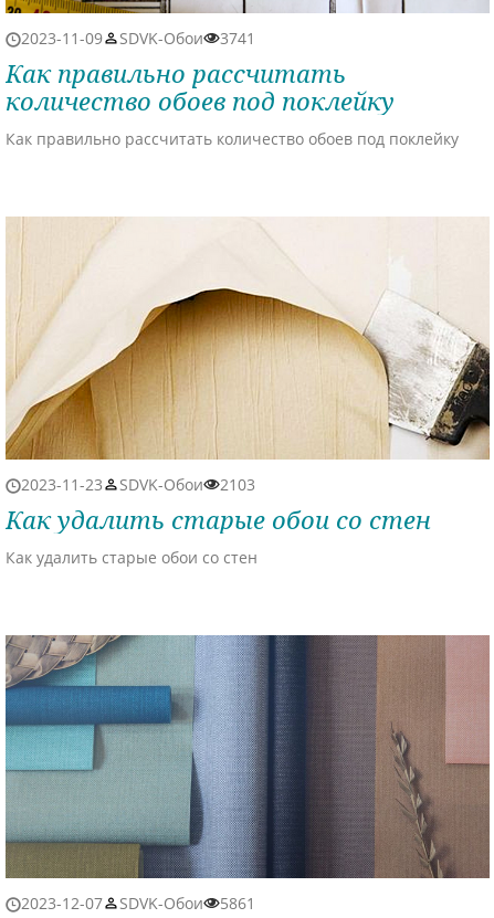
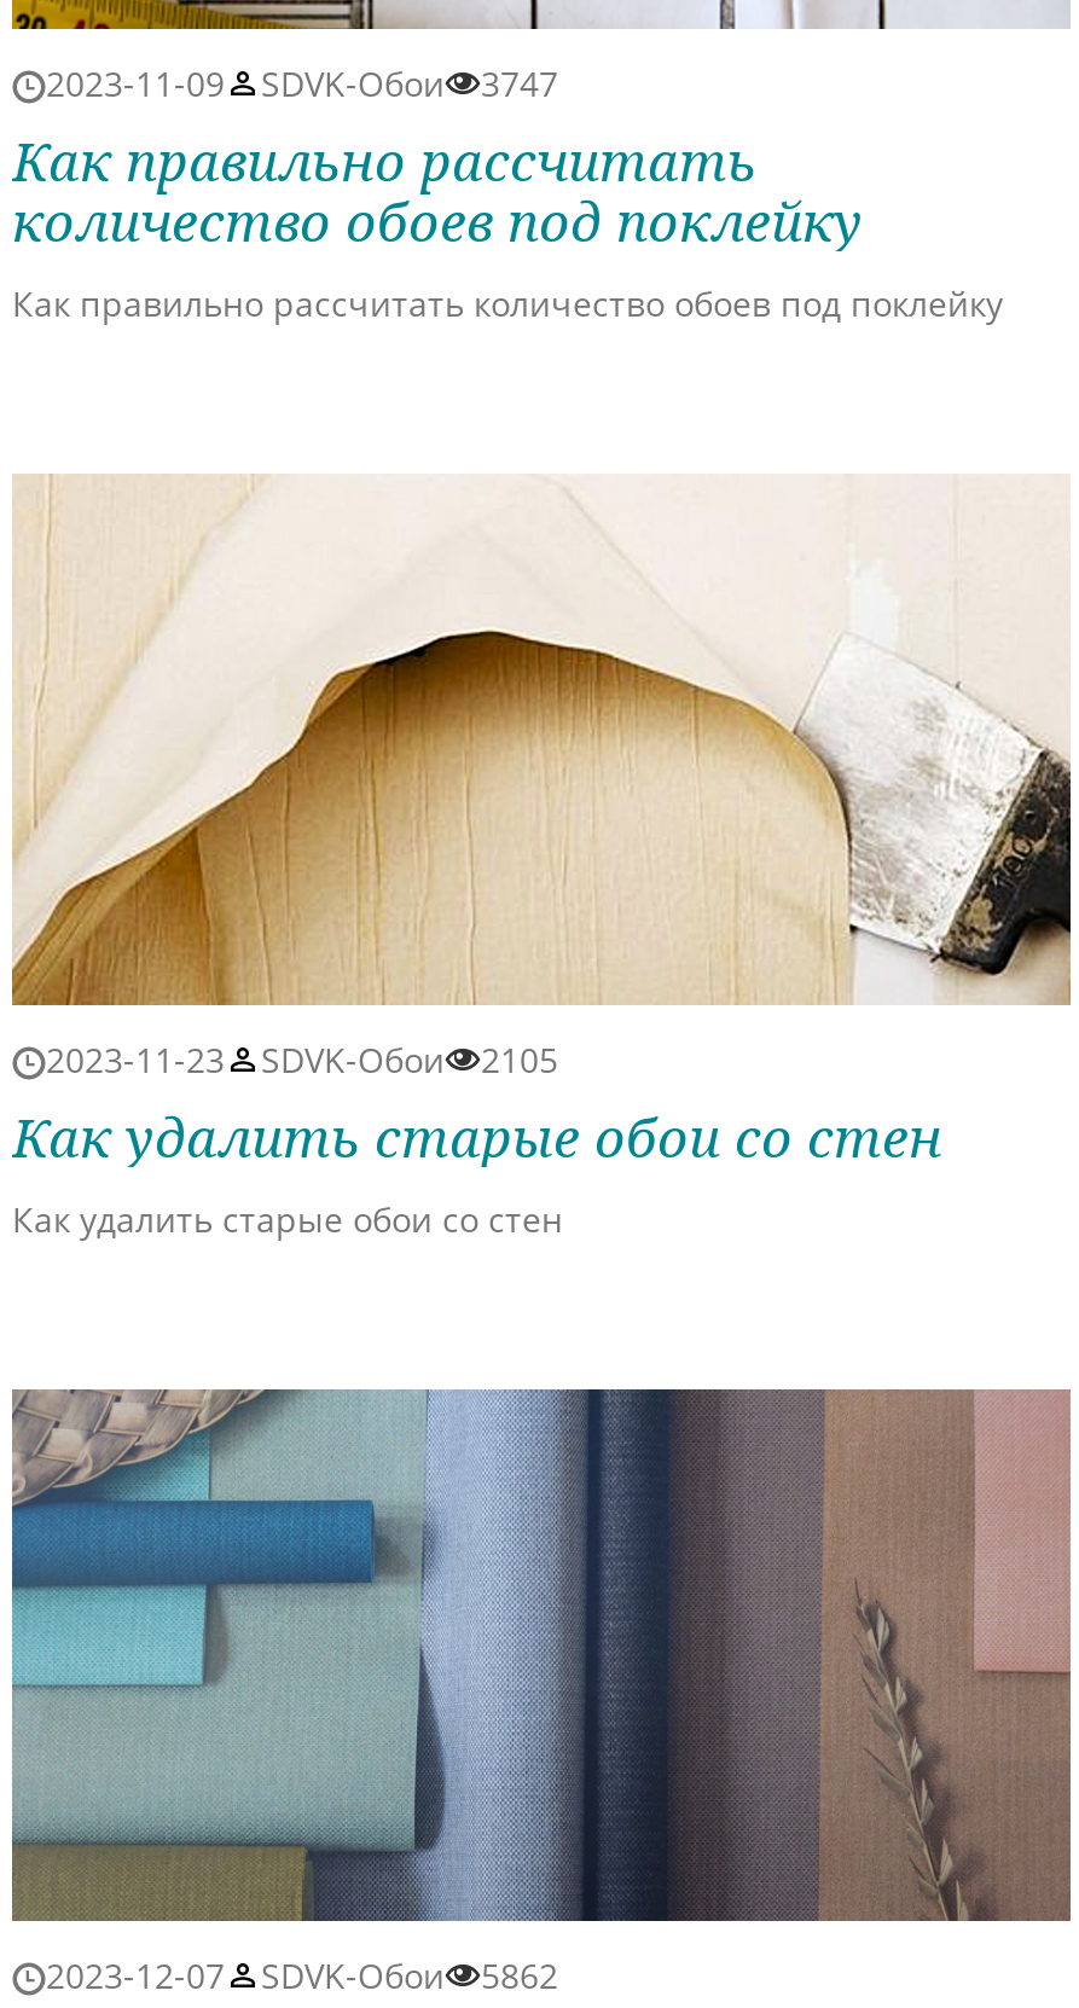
- 3741
+ 3747

- 2103
+ 2105

- 5861
+ 5862
